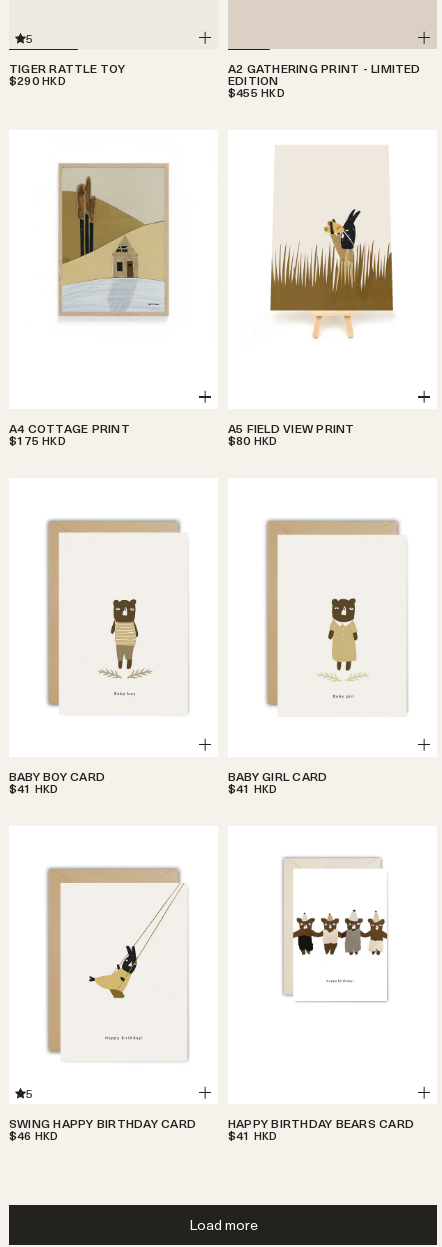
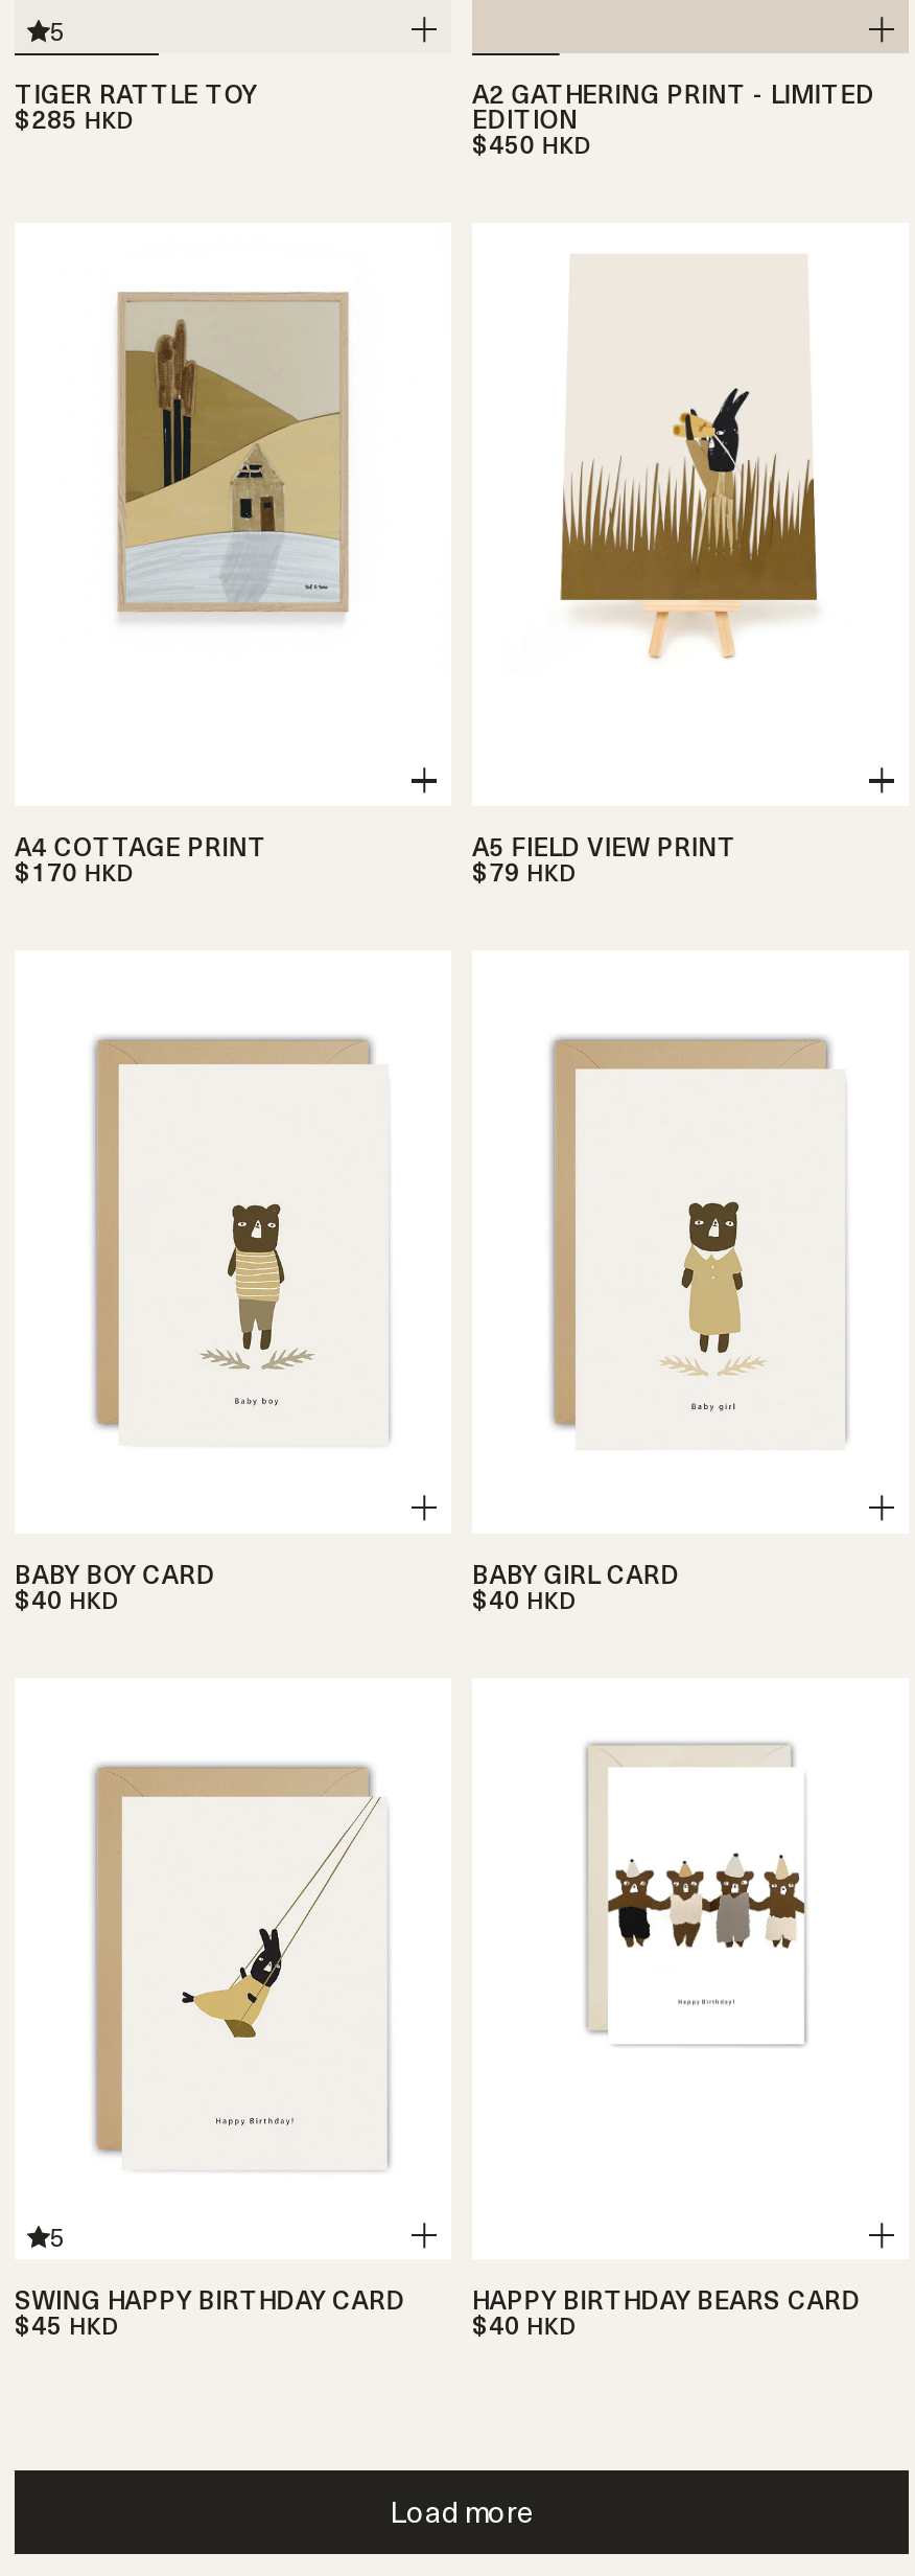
- $290HKD
+ $285HKD

- $455HKD
+ $450HKD

- $175HKD
+ $170HKD

- $80 HKD
+ $79 HKD

- $41HKD
+ $40HKD

- $41HKD
+ $40HKD

- $46HKD
+ $45HKD

- $41 HKD
+ $40 HKD
